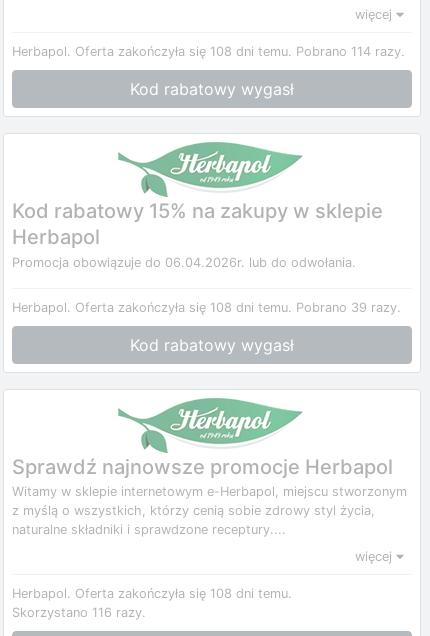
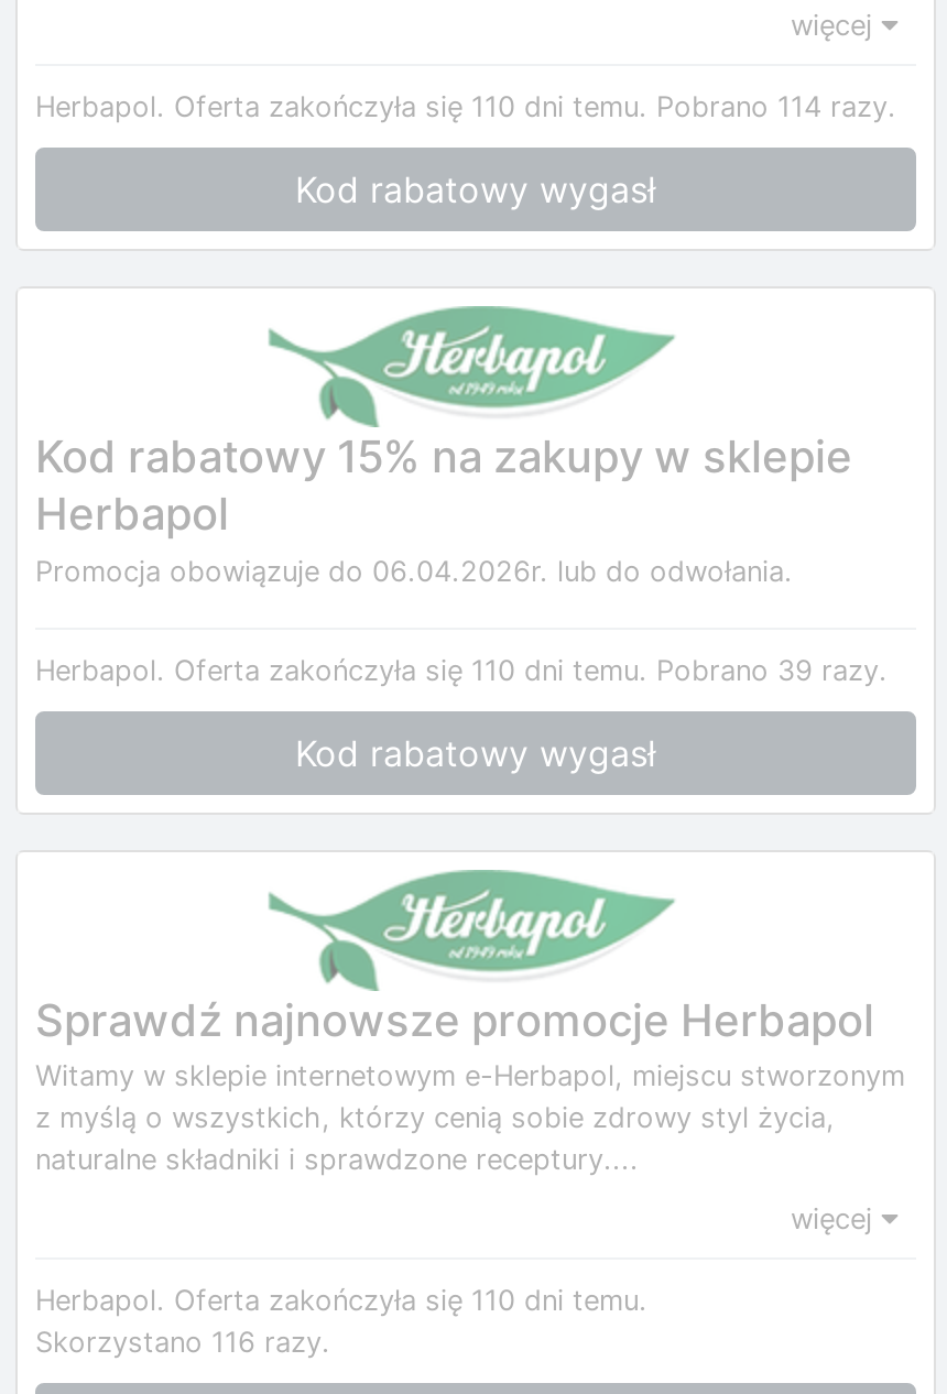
- Herbapol. Oferta zakończyła się 108 dni temu. Pobrano 114 razy.
+ Herbapol. Oferta zakończyła się 110 dni temu. Pobrano 114 razy.

- Herbapol. Oferta zakończyła się 108 dni temu. Pobrano 39 razy.
+ Herbapol. Oferta zakończyła się 110 dni temu. Pobrano 39 razy.

- Herbapol. Oferta zakończyła się 108 dni temu.
+ Herbapol. Oferta zakończyła się 110 dni temu.
